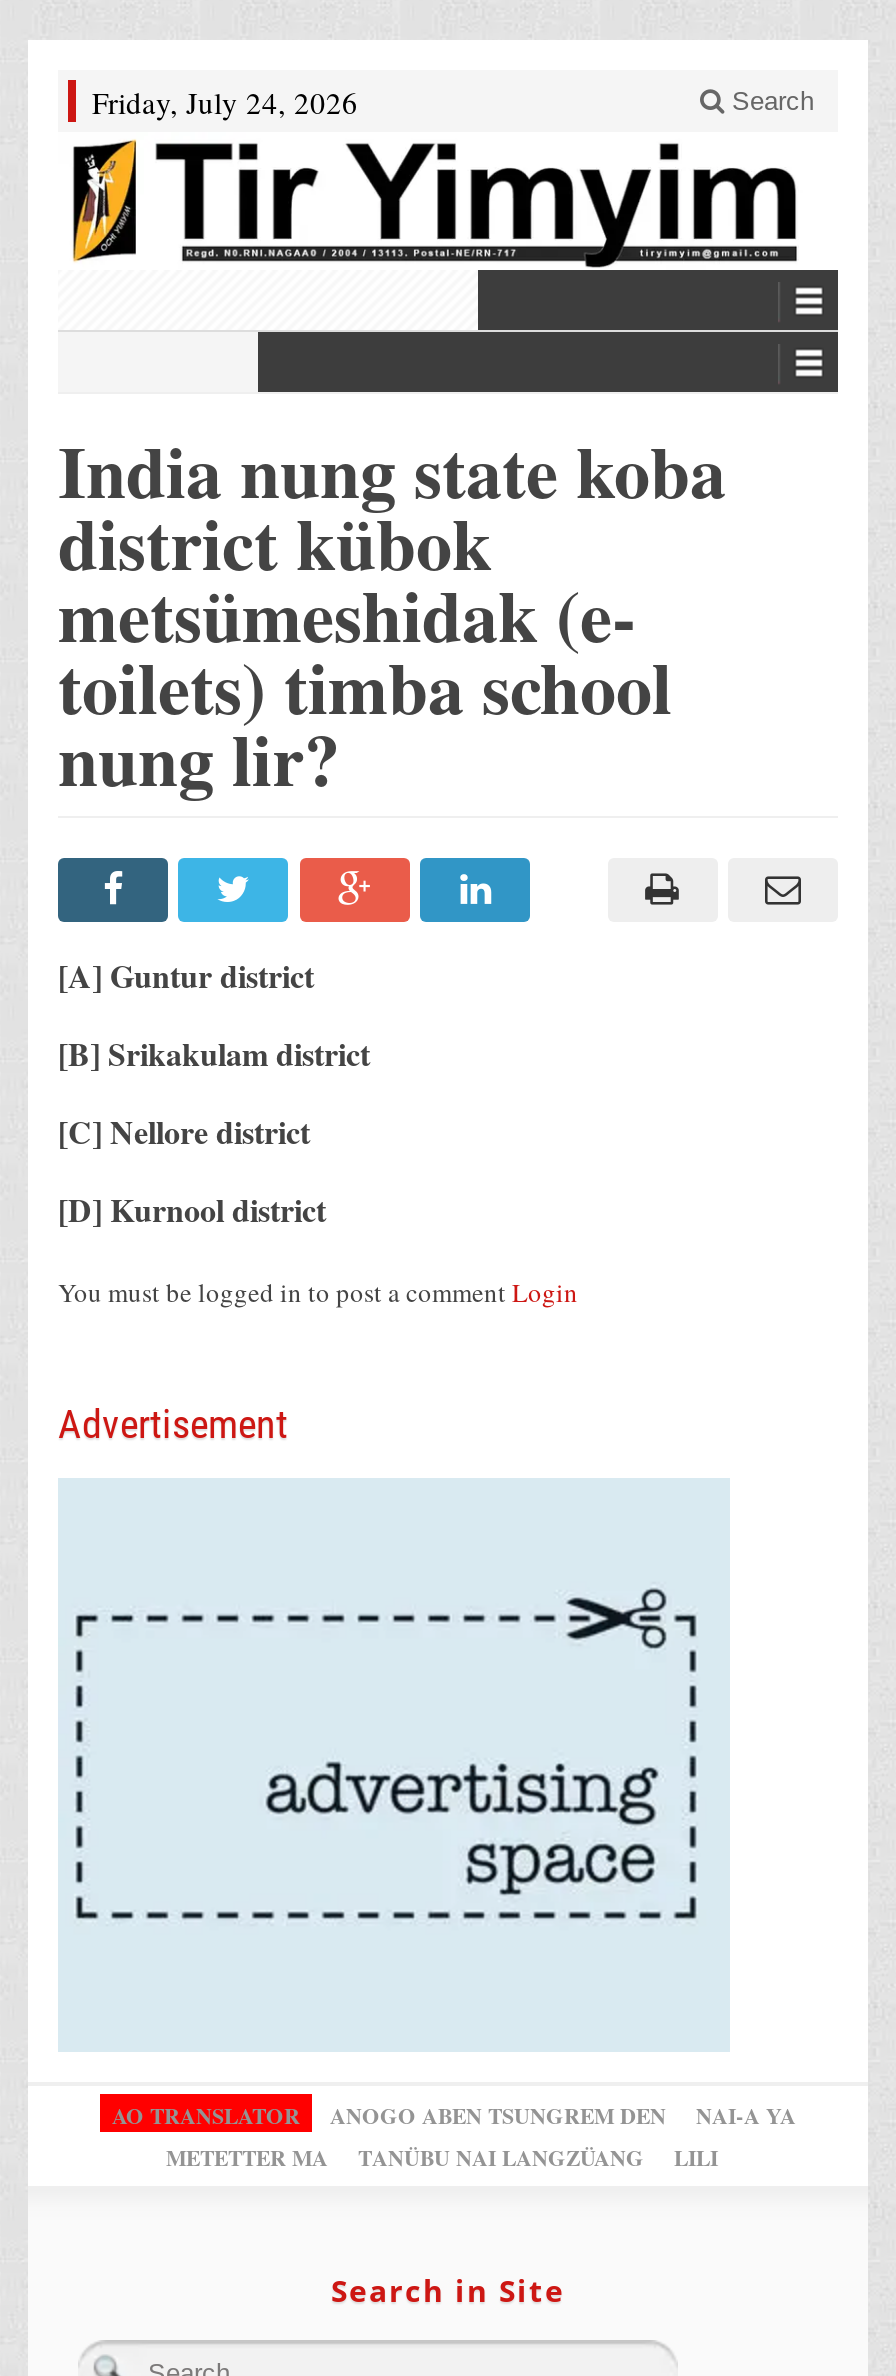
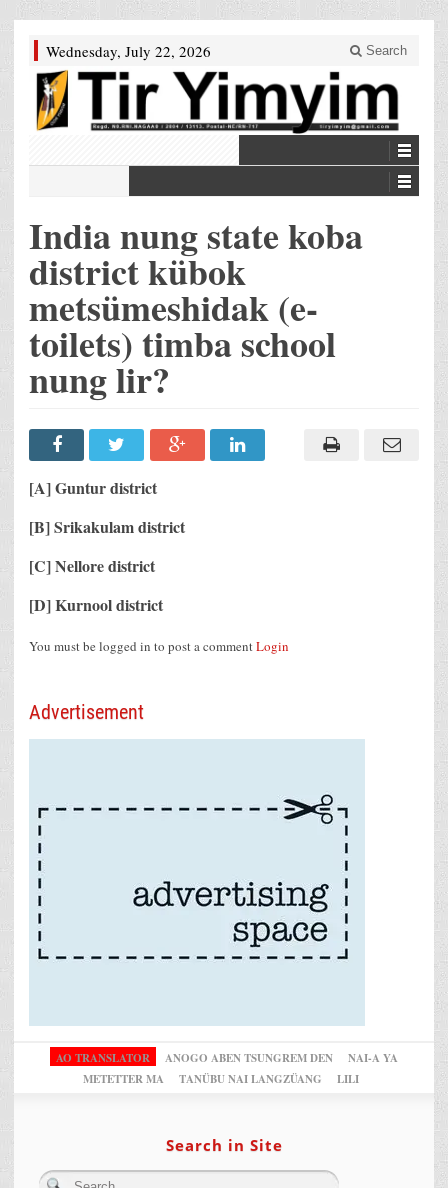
- Friday, July 24, 2026
+ Wednesday, July 22, 2026
